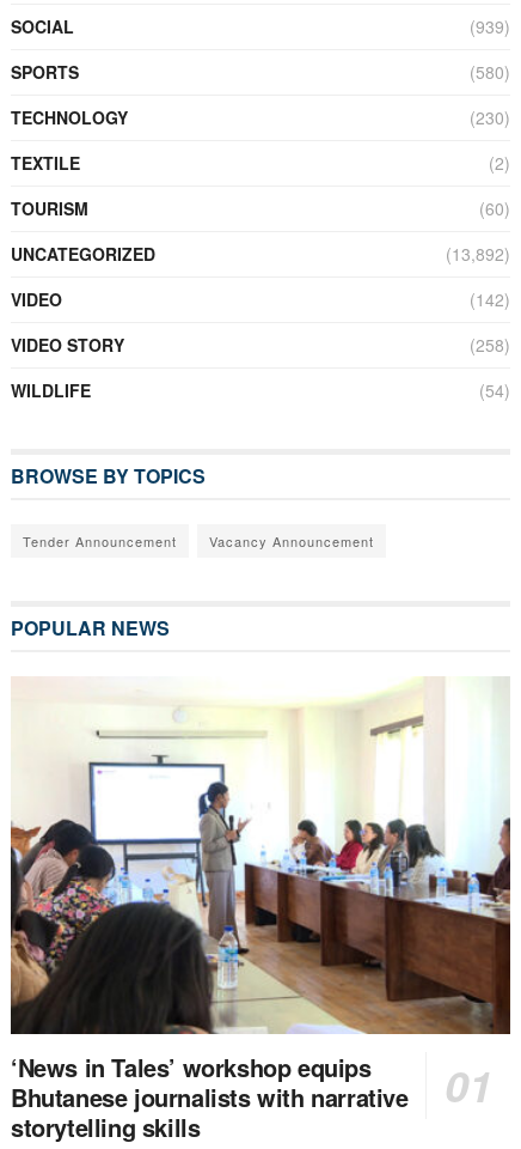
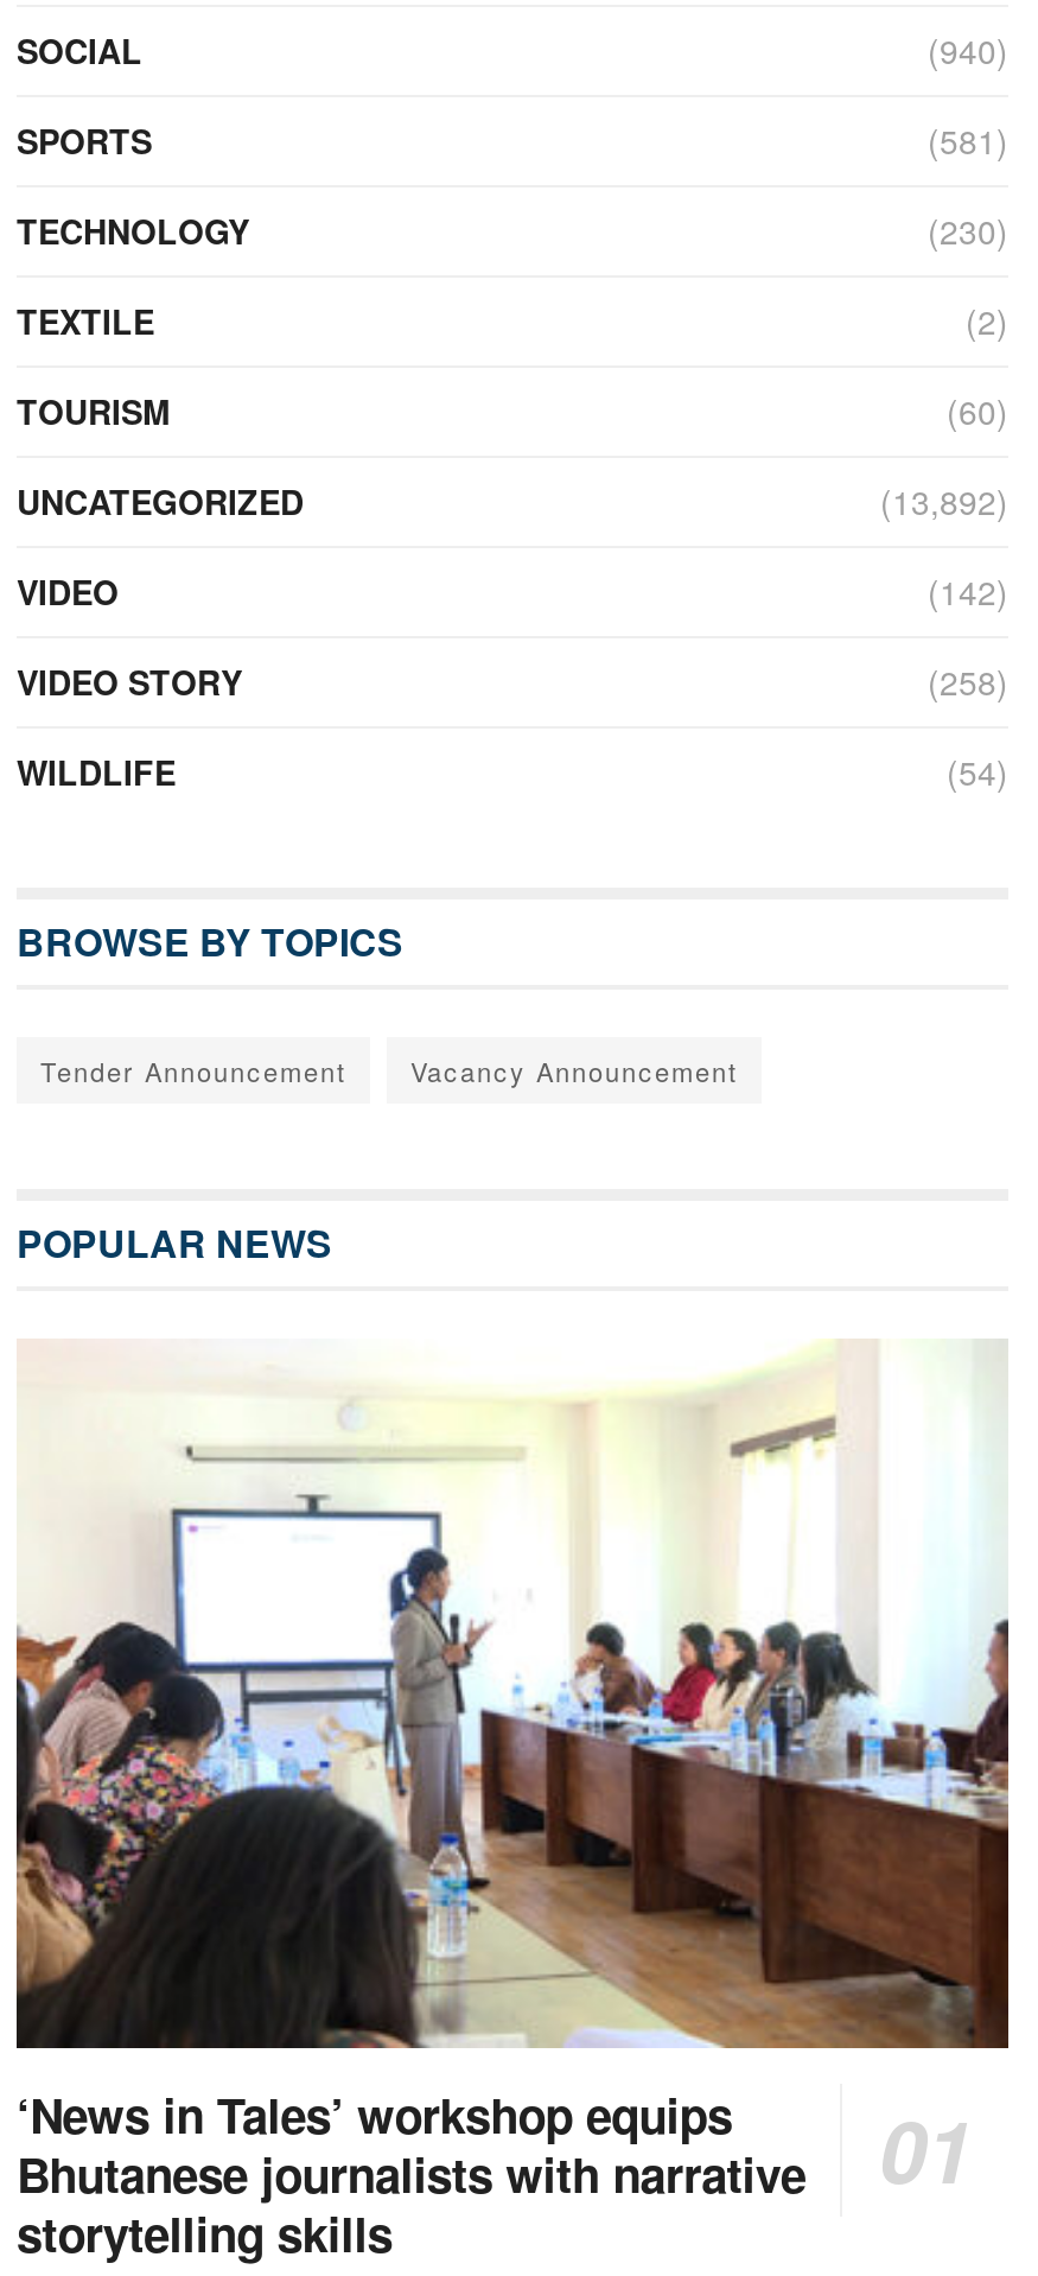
- (939)
+ (940)

- (580)
+ (581)
